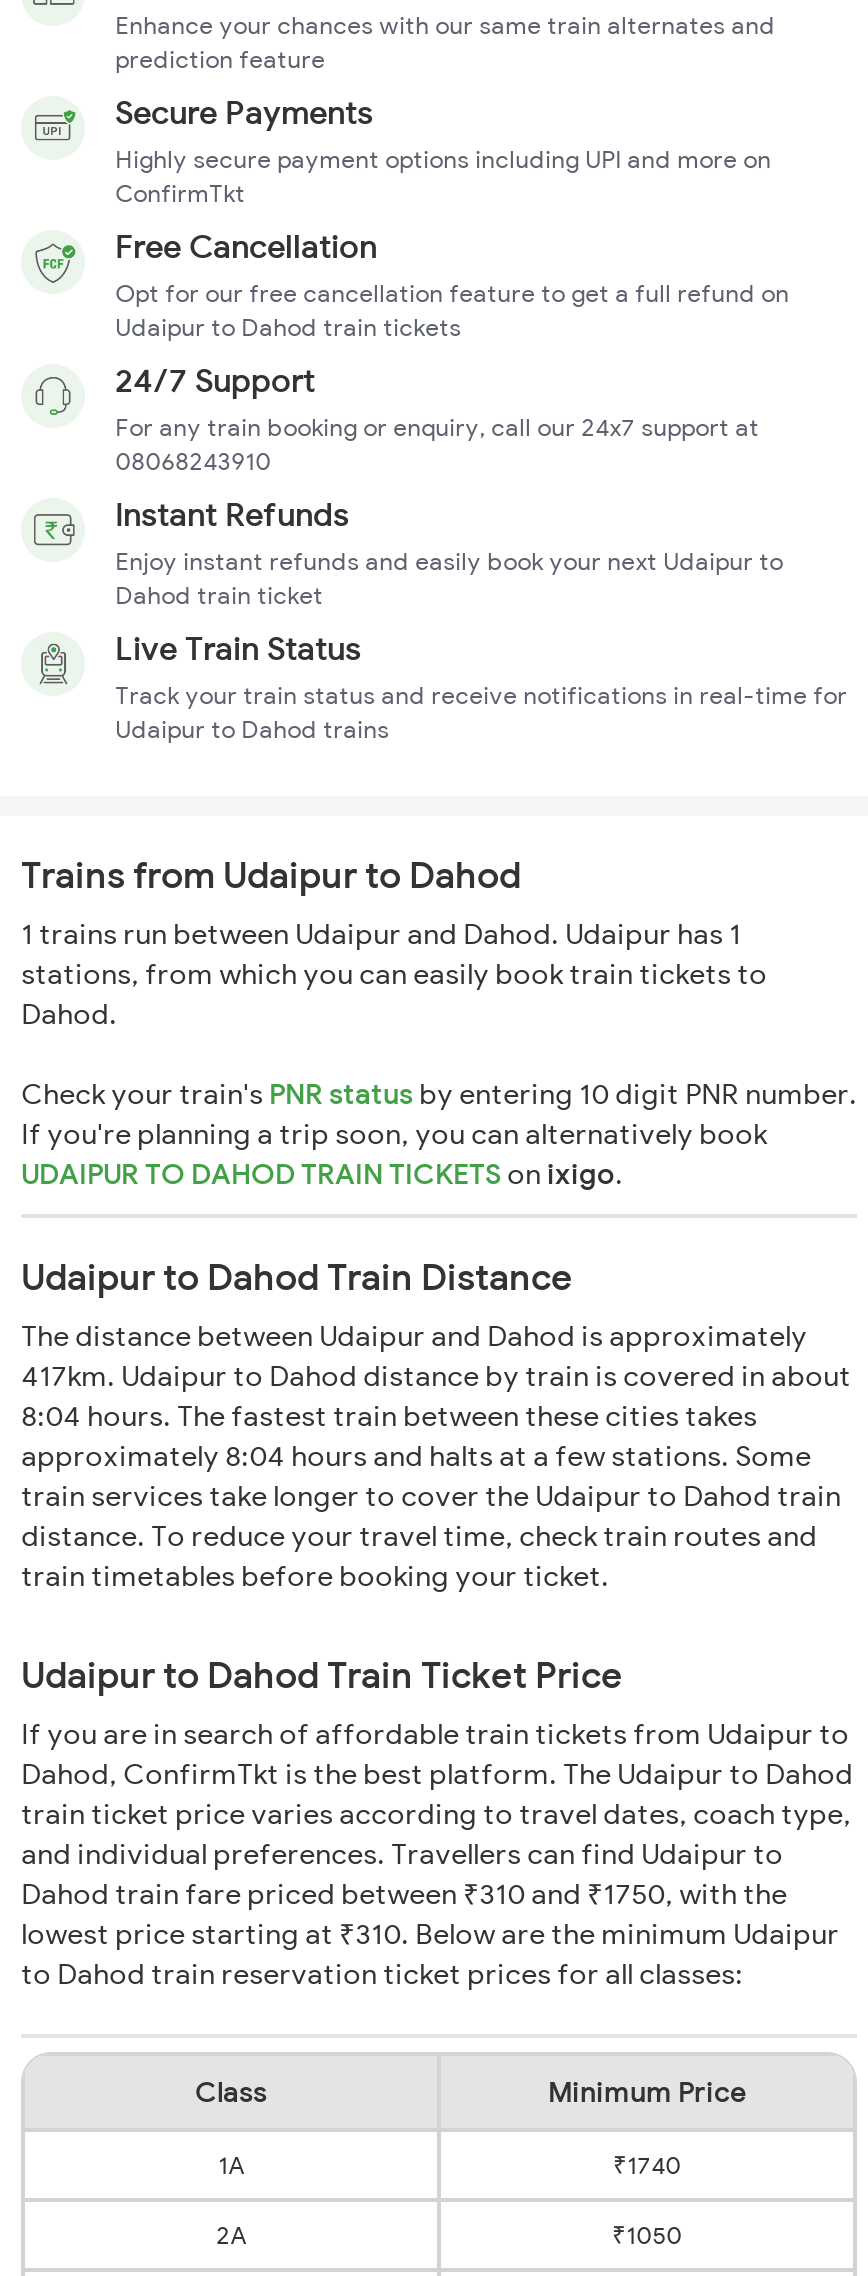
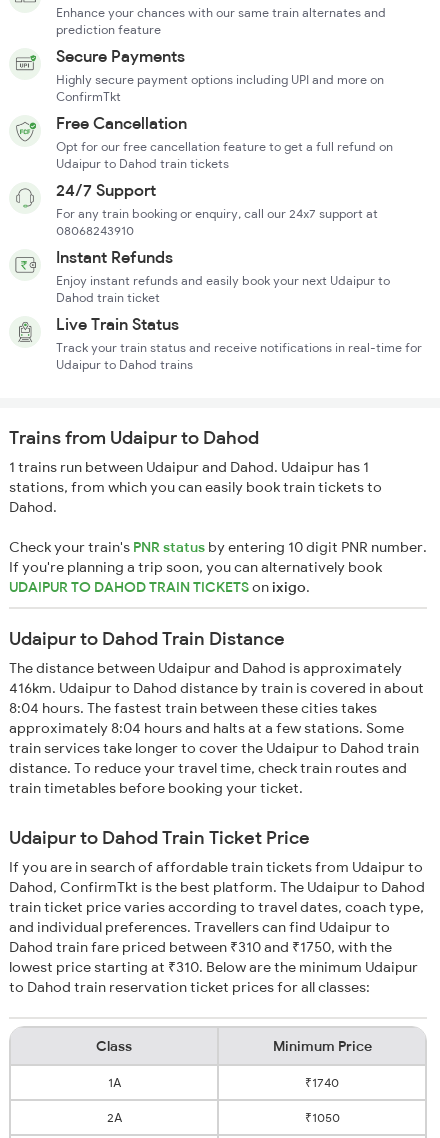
- 417km. Udaipur to Dahod distance by train is covered in about
+ 416km. Udaipur to Dahod distance by train is covered in about
